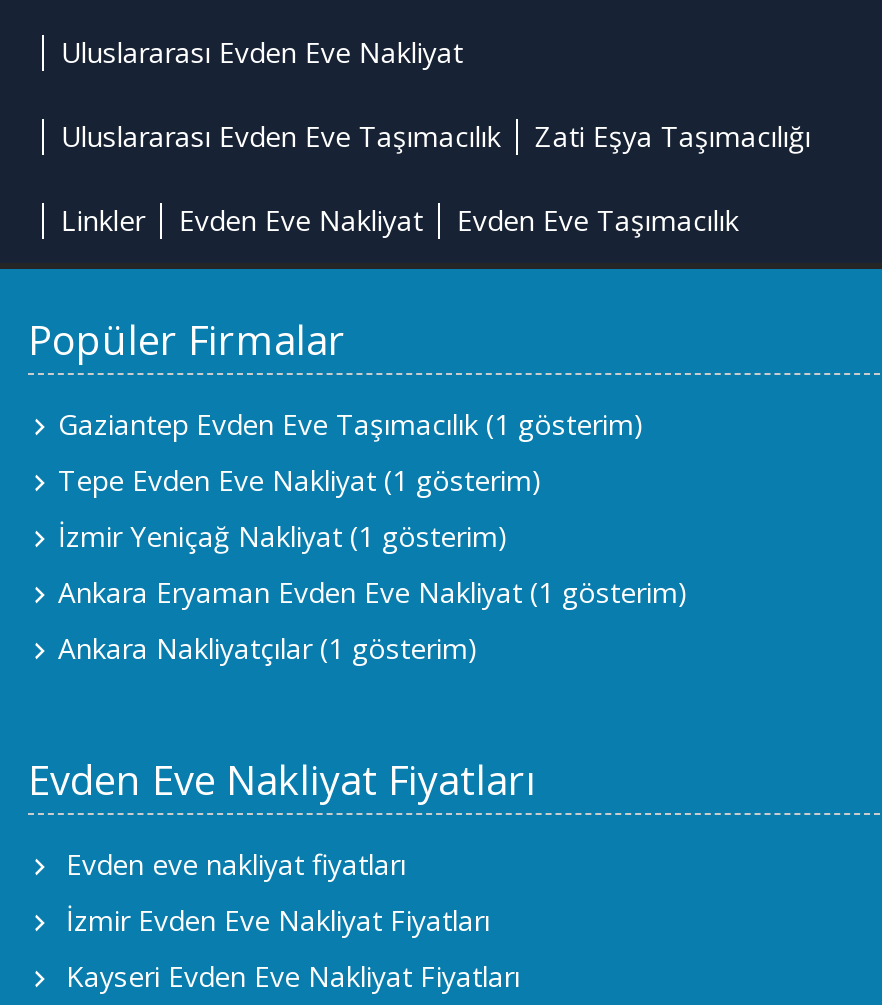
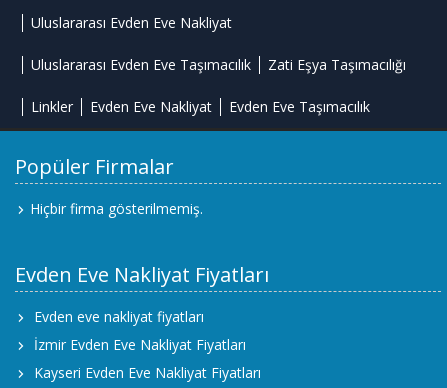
- Gaziantep Evden Eve Taşımacılık (1 gösterim)
- Tepe Evden Eve Nakliyat (1 gösterim)
- İzmir Yeniçağ Nakliyat (1 gösterim)
- Ankara Eryaman Evden Eve Nakliyat (1 gösterim)
- Ankara Nakliyatçılar (1 gösterim)
+ Hiçbir firma gösterilmemiş.
